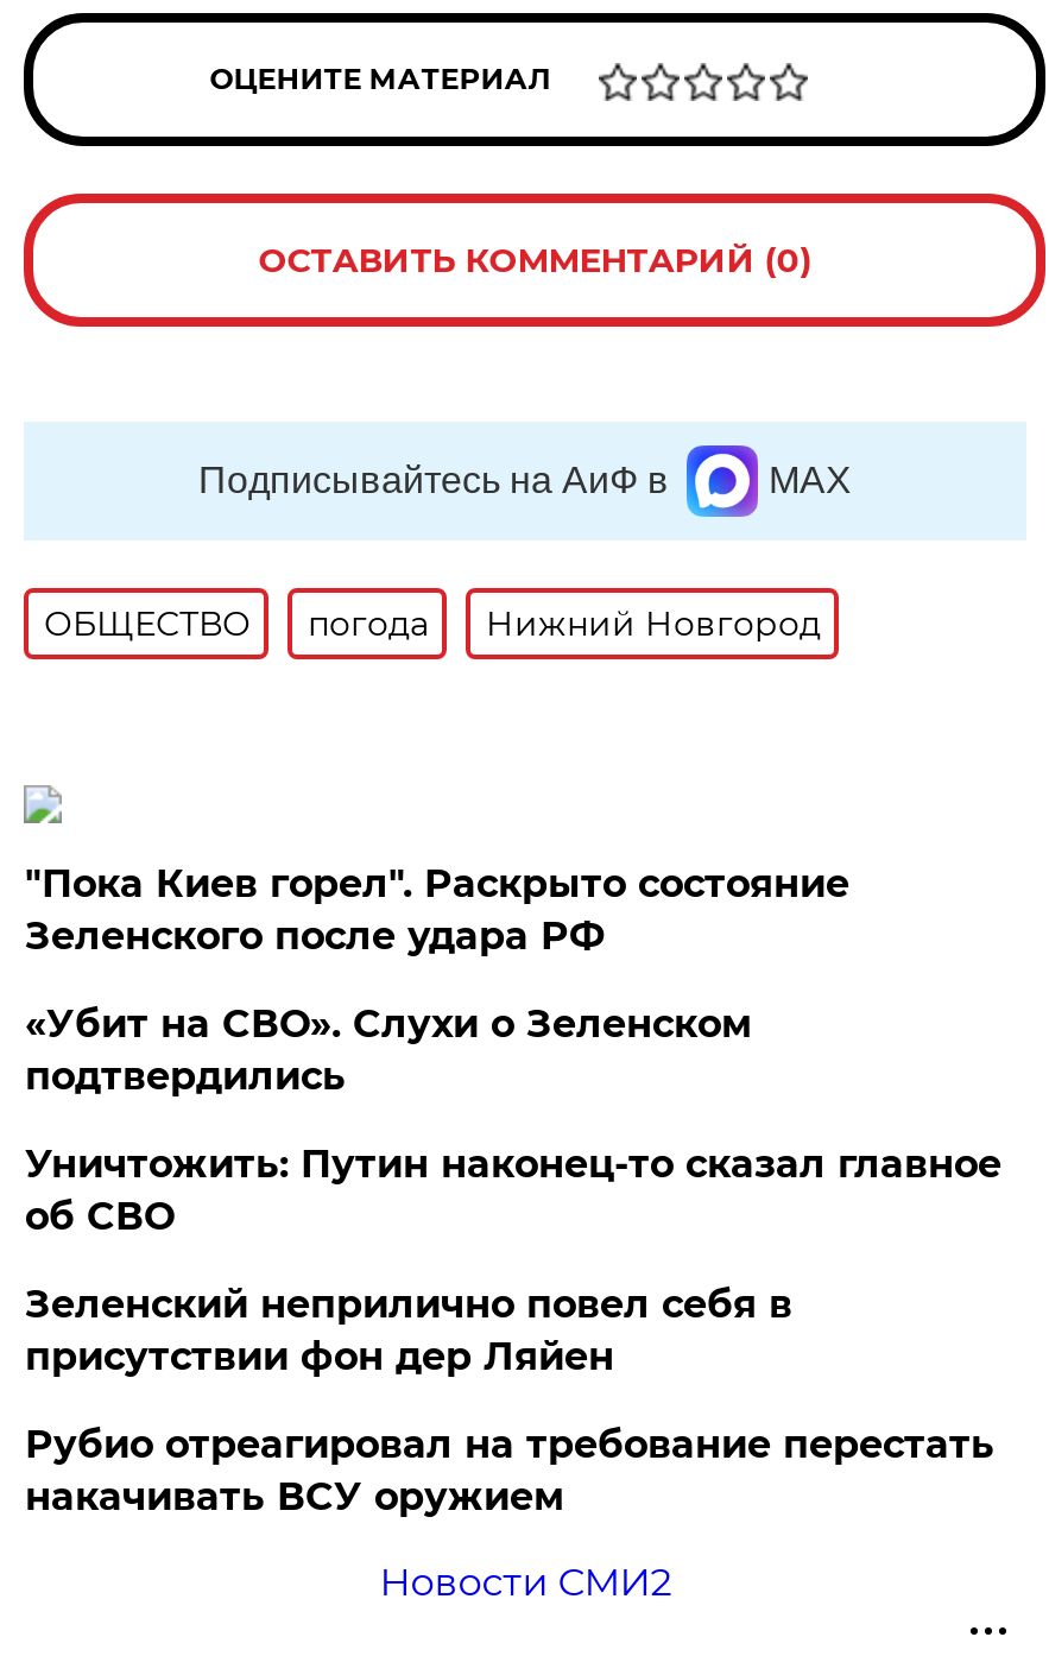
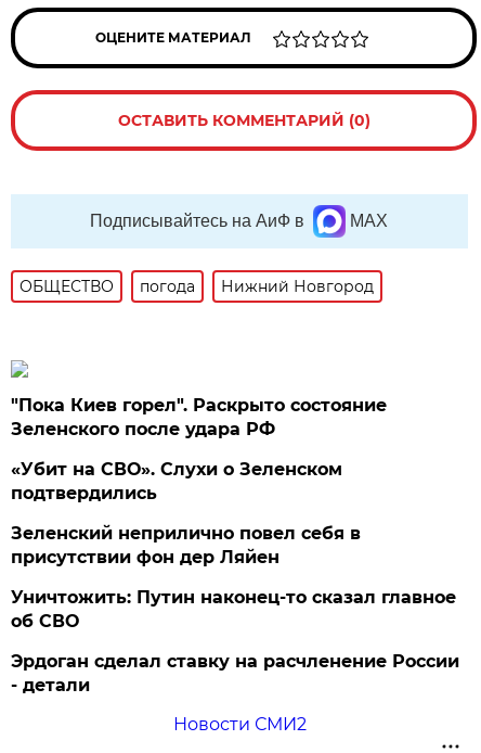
moved down: Уничтожить: Путин наконец-то сказал главное | об СВО

moved up: Зеленский неприлично повел cебя в | присутствии фон дер Ляйен

- Рубио отреагировал на требование перестать
- накачивать ВСУ оружием
+ Эрдоган сделал ставку на расчленение России
+ - детали
